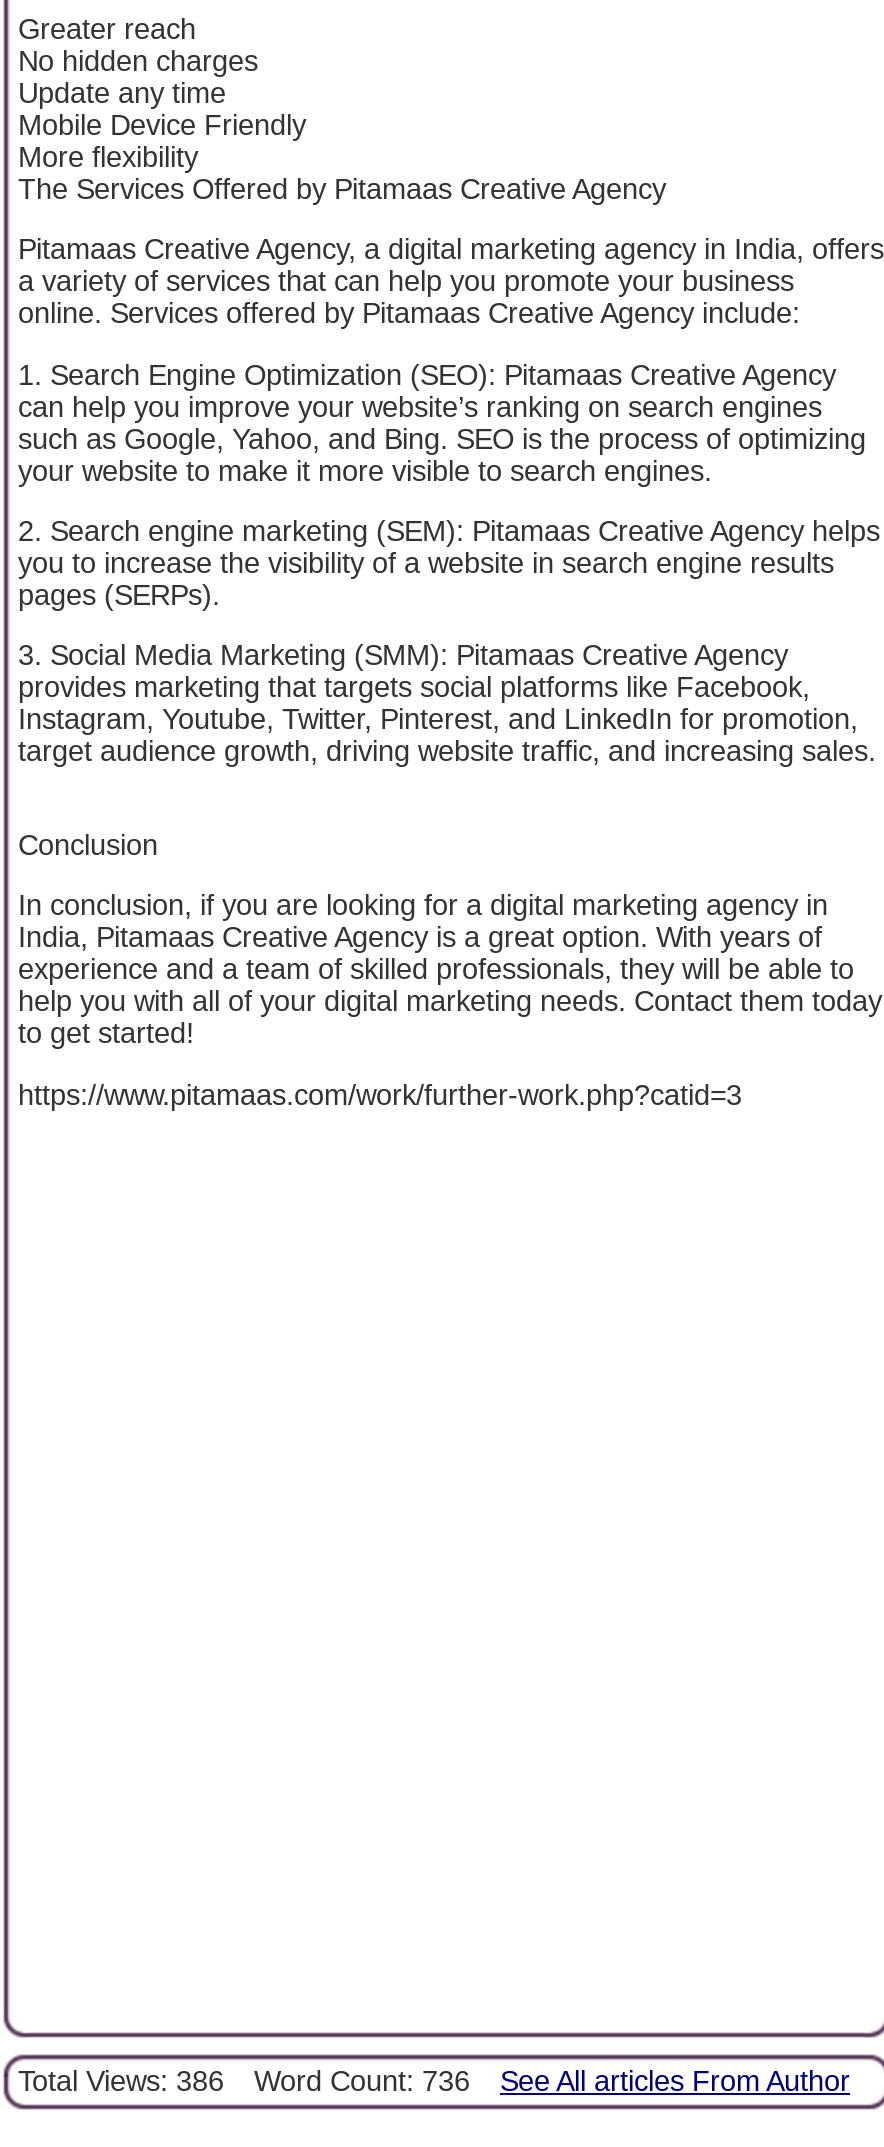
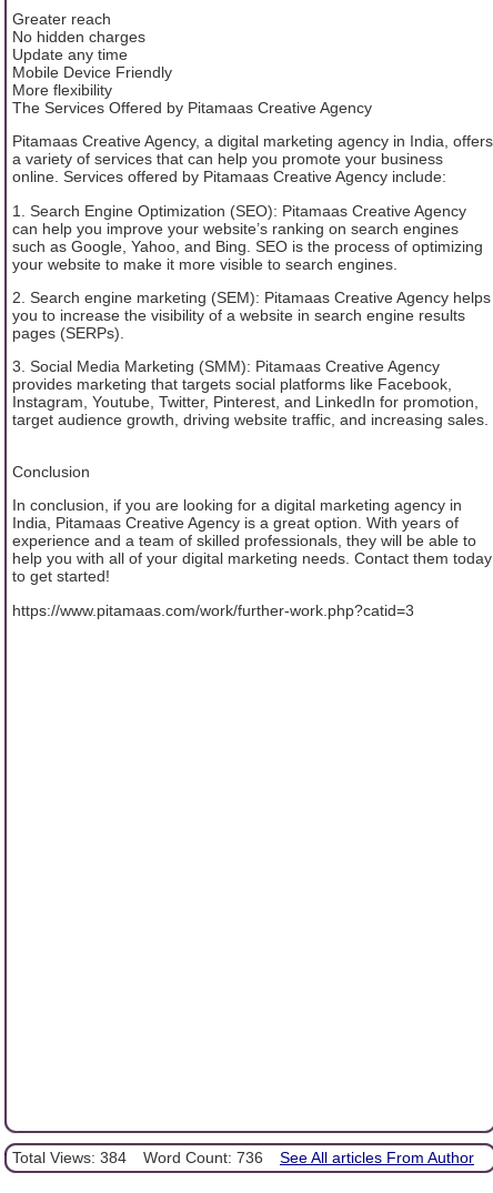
- Total Views: 386 Word Count: 736 See All articles From Author
+ Total Views: 384 Word Count: 736 See All articles From Author
